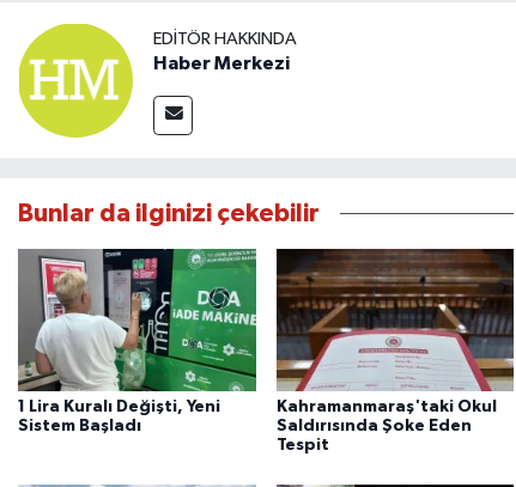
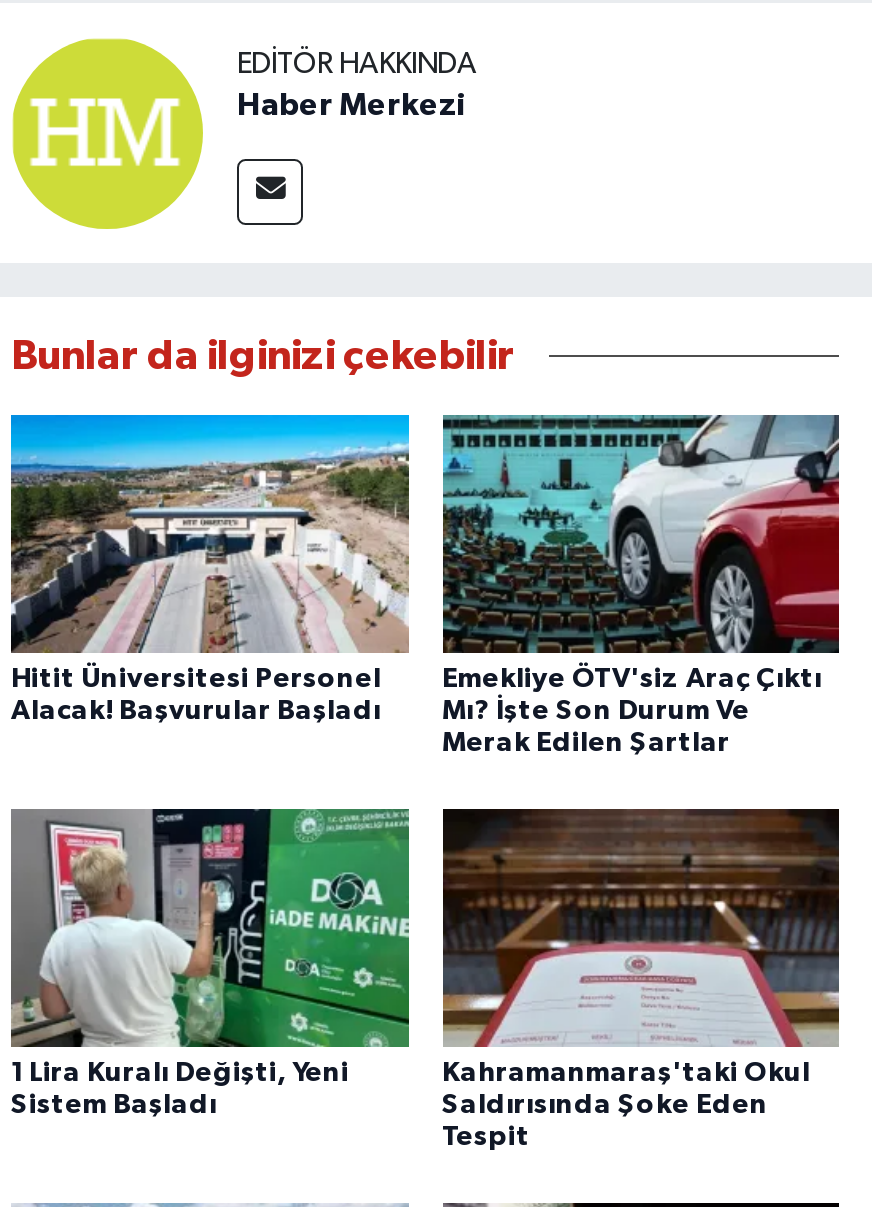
+ [image]
+ Hitit Üniversitesi Personel
+ Alacak! Başvurular Başladı

+ [image]
+ Emekliye ÖTV'siz Araç Çıktı
+ Mı? İşte Son Durum Ve
+ Merak Edilen Şartlar
